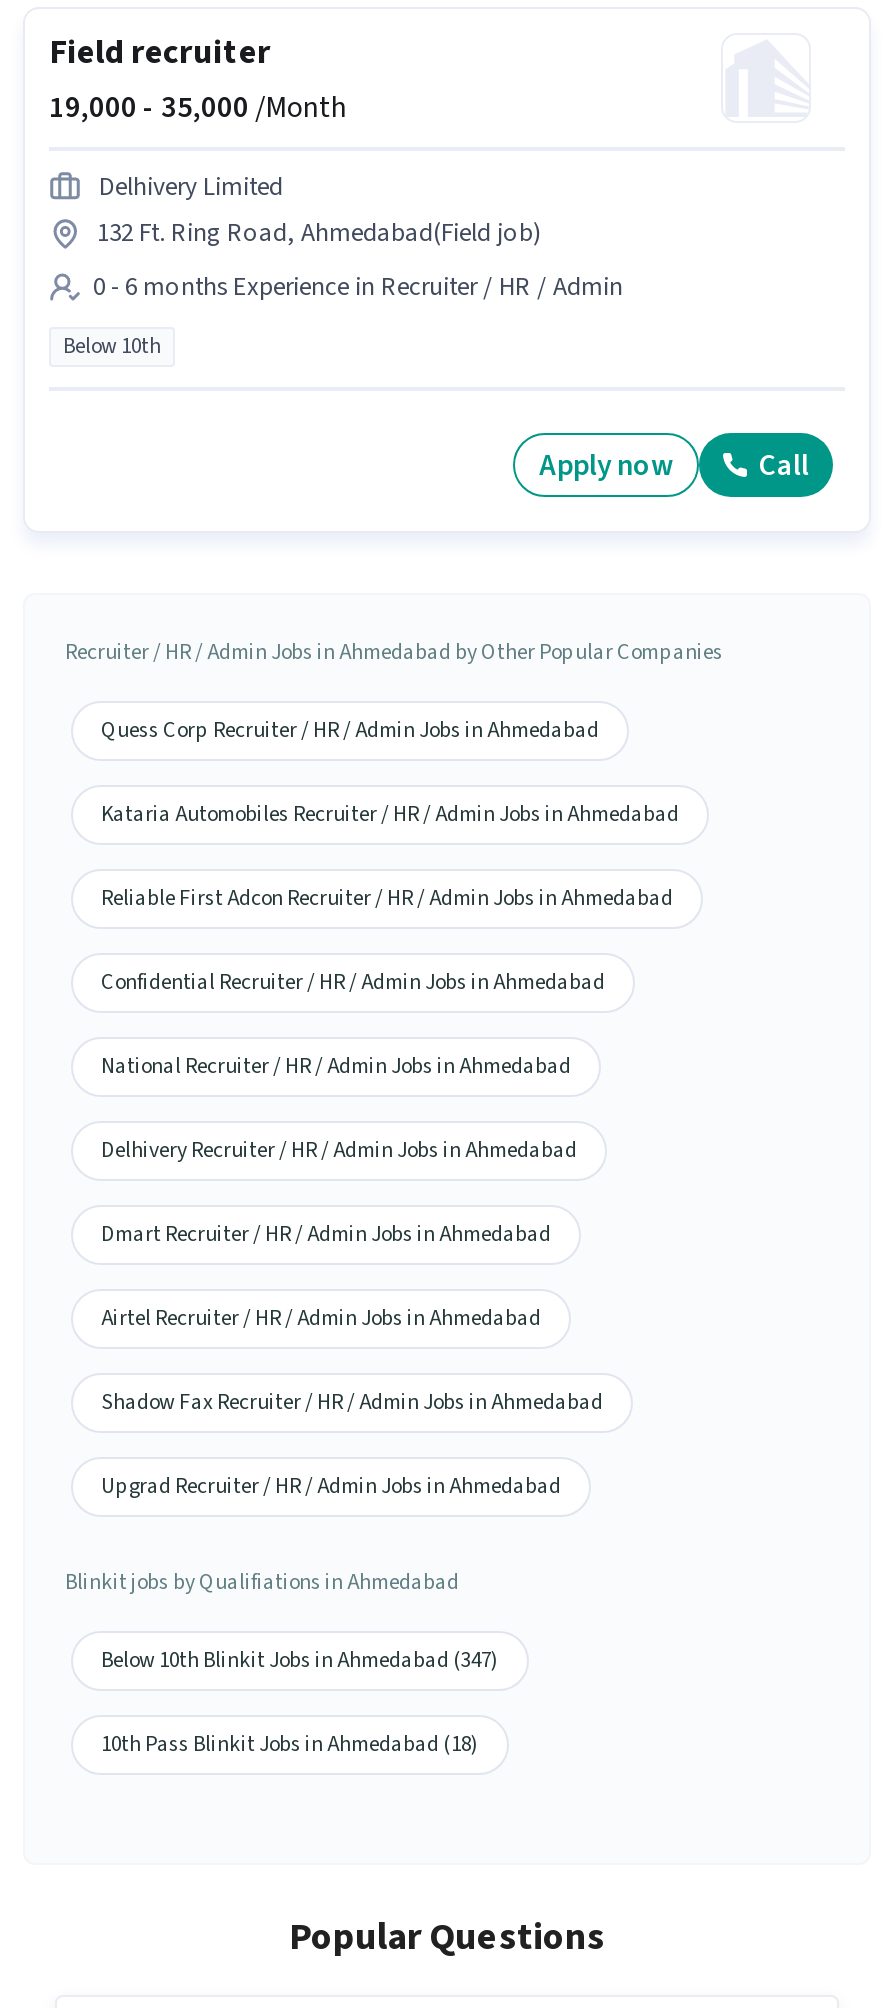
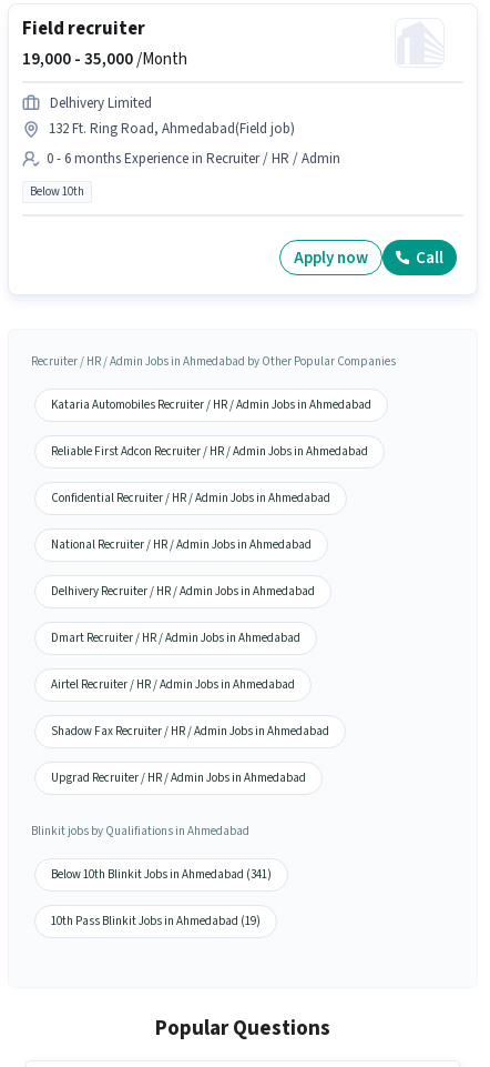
- Quess Corp Recruiter / HR / Admin Jobs in Ahmedabad

- Below 10th Blinkit Jobs in Ahmedabad (347)
+ Below 10th Blinkit Jobs in Ahmedabad (341)

- 10th Pass Blinkit Jobs in Ahmedabad (18)
+ 10th Pass Blinkit Jobs in Ahmedabad (19)
